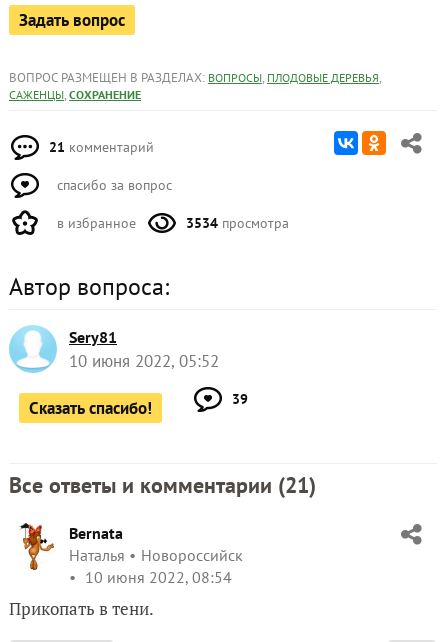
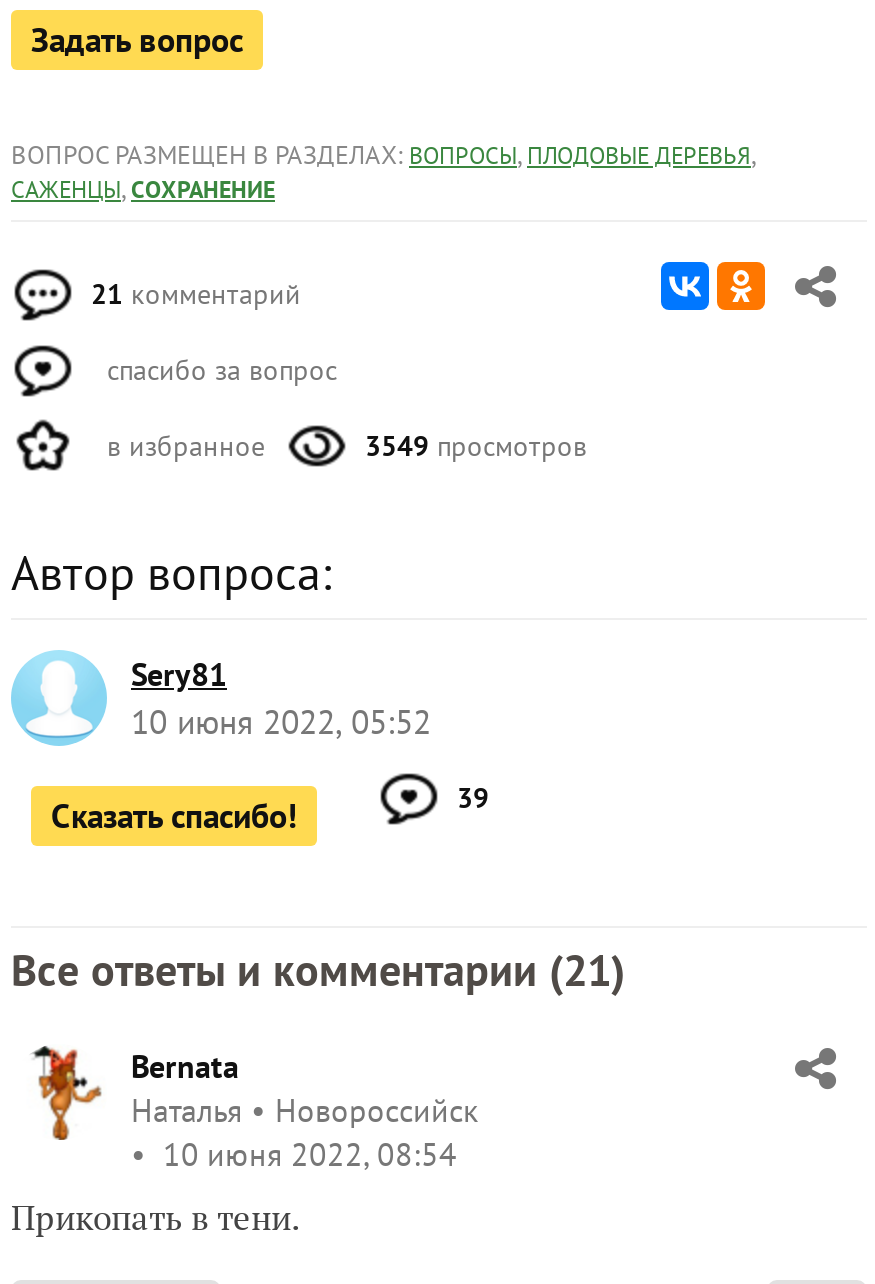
- 3534 просмотра
+ 3549 просмотров
